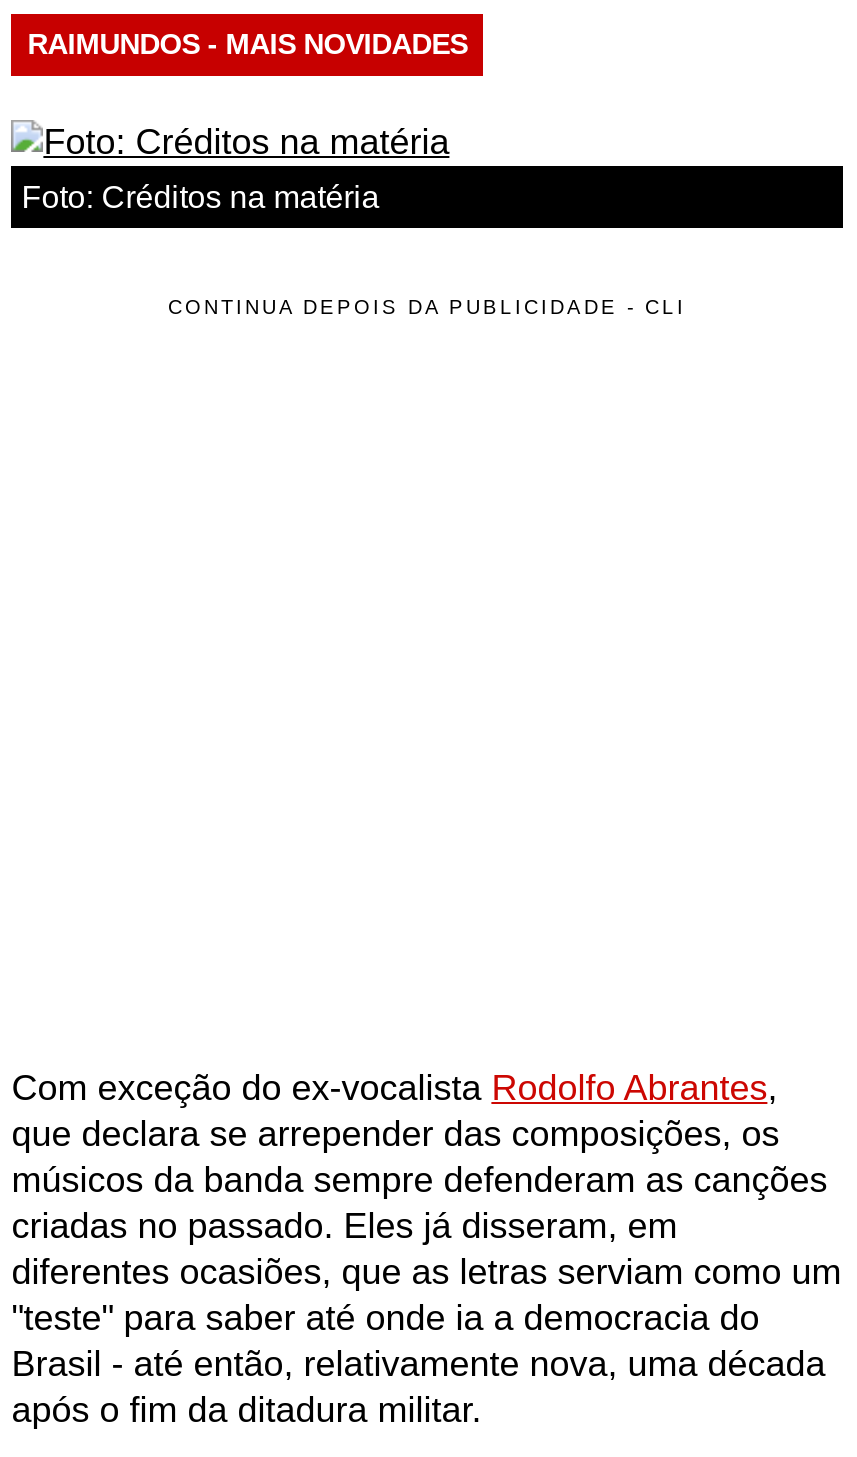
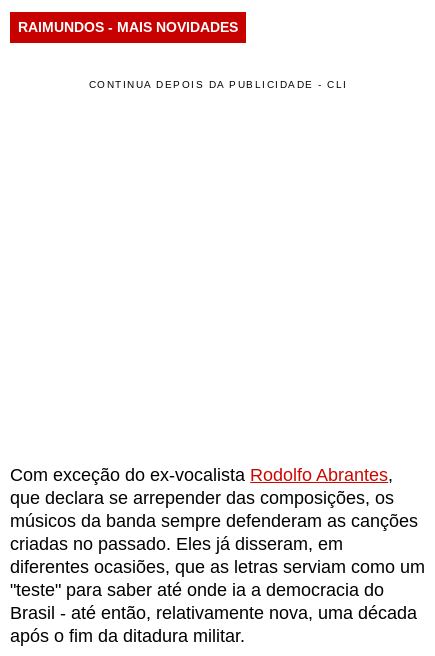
- Foto: Créditos na matéria
